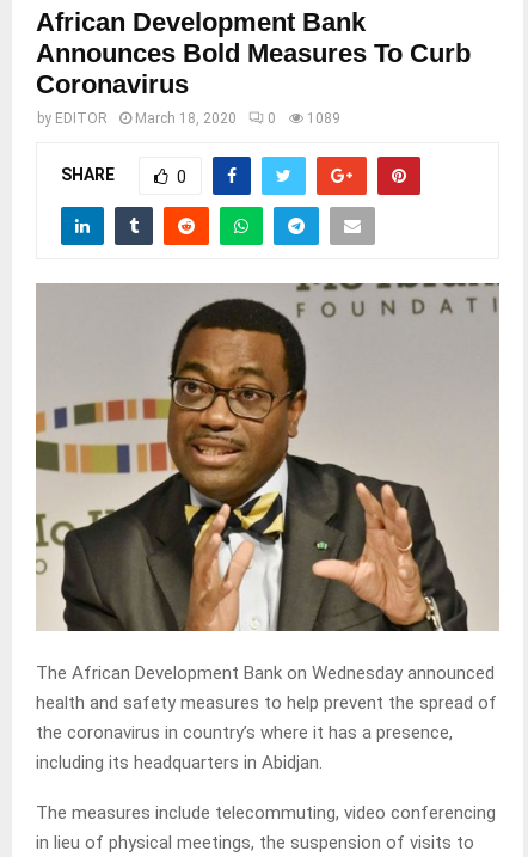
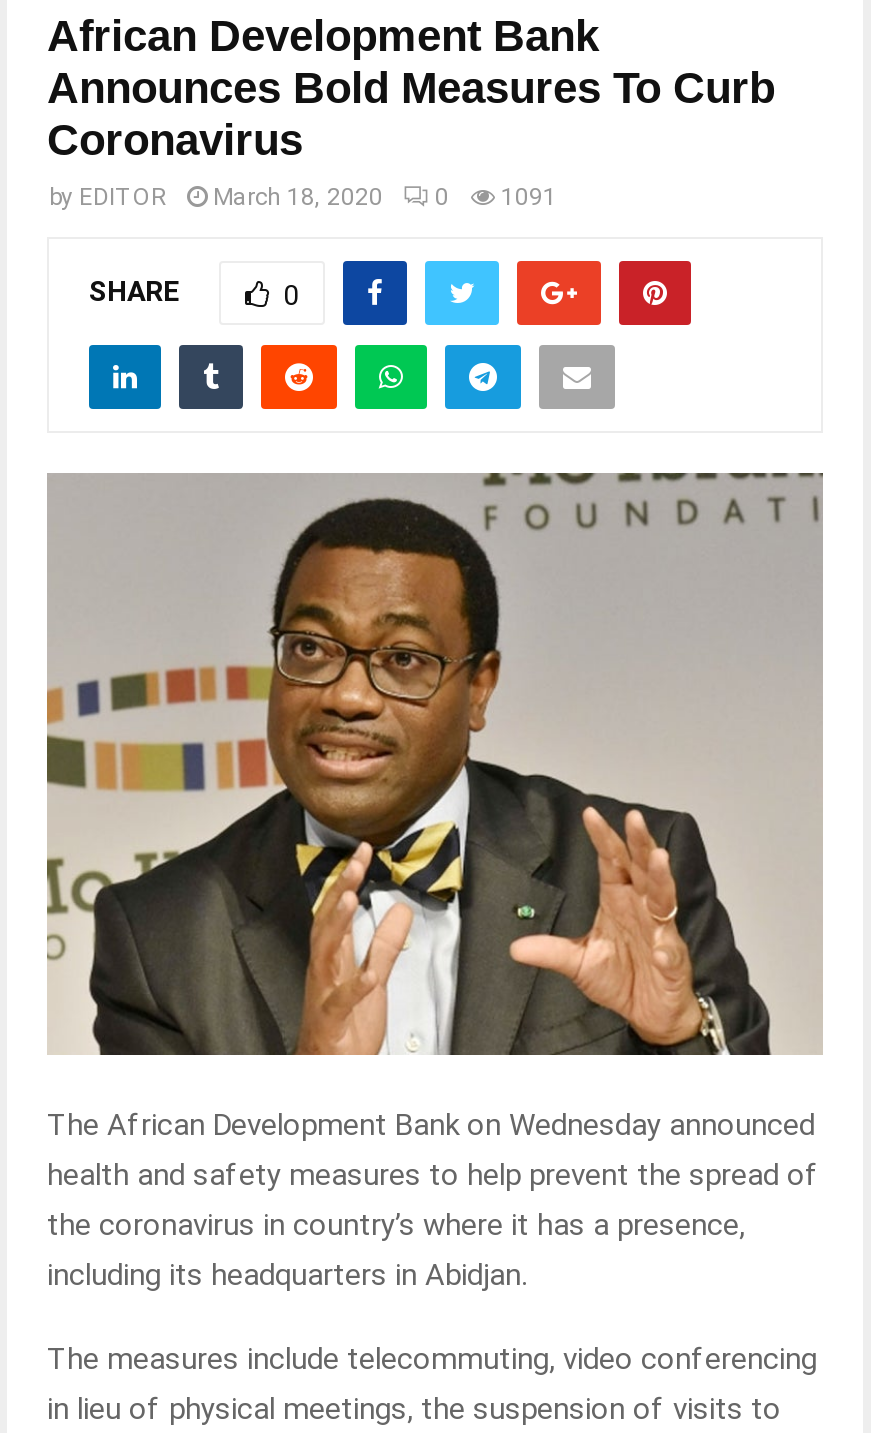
- by EDITOR March 18, 2020 0 1089
+ by EDITOR March 18, 2020 0 1091
